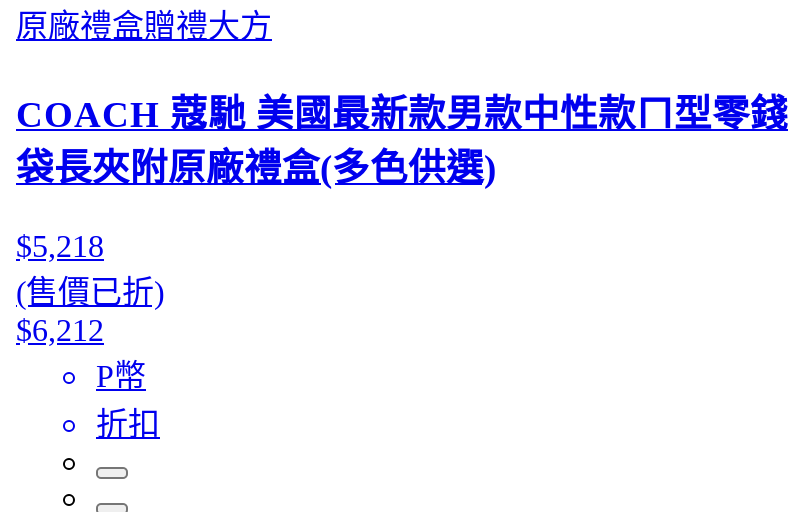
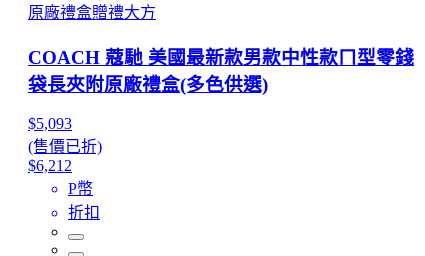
- $5,218
+ $5,093
